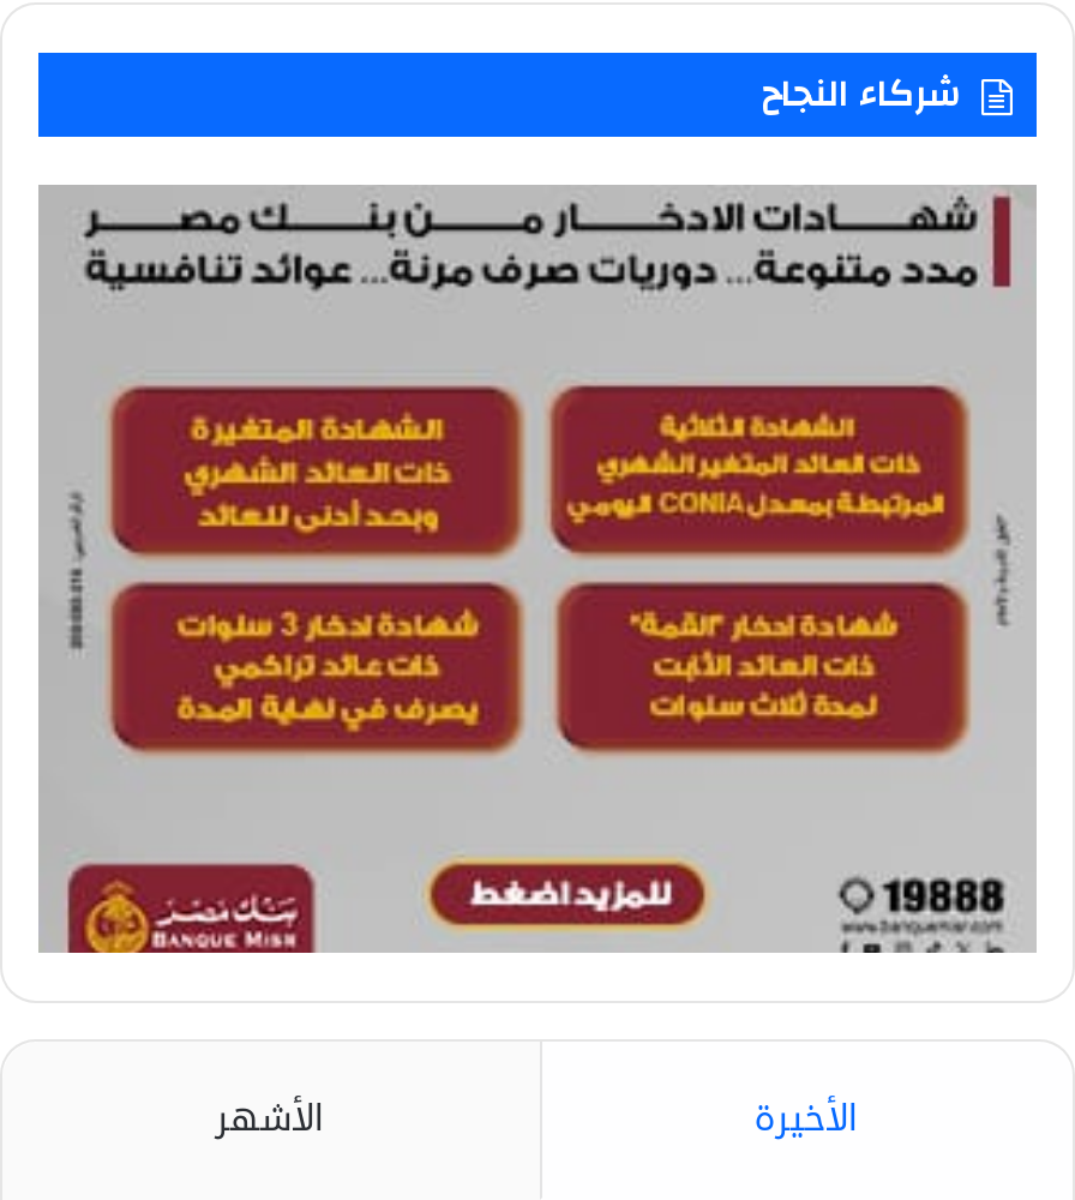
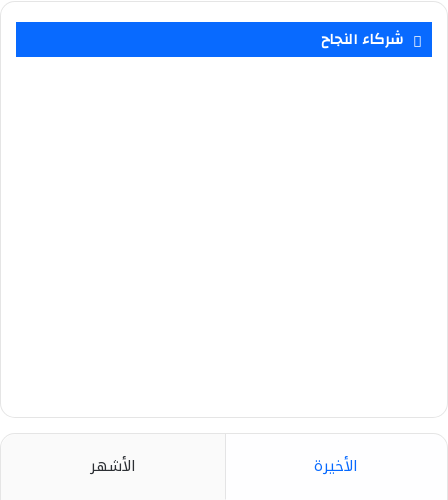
- [image]
